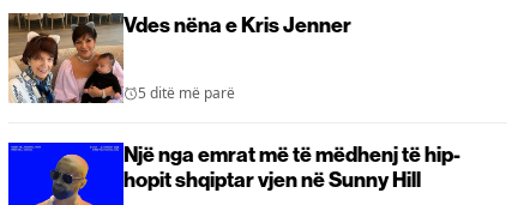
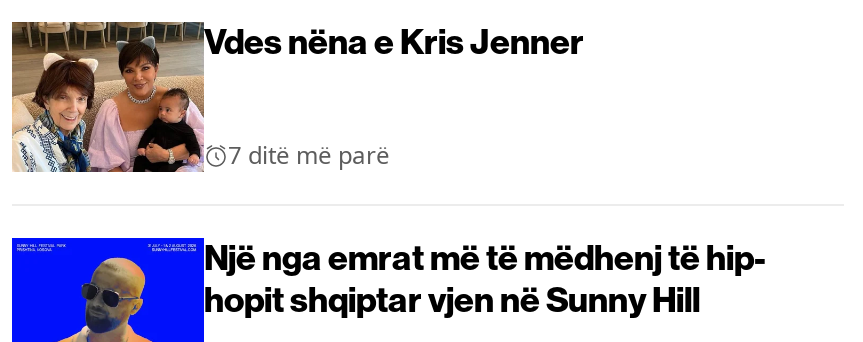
- 5 ditë më parë
+ 7 ditë më parë
